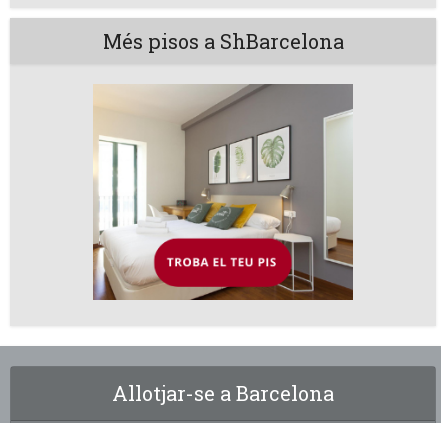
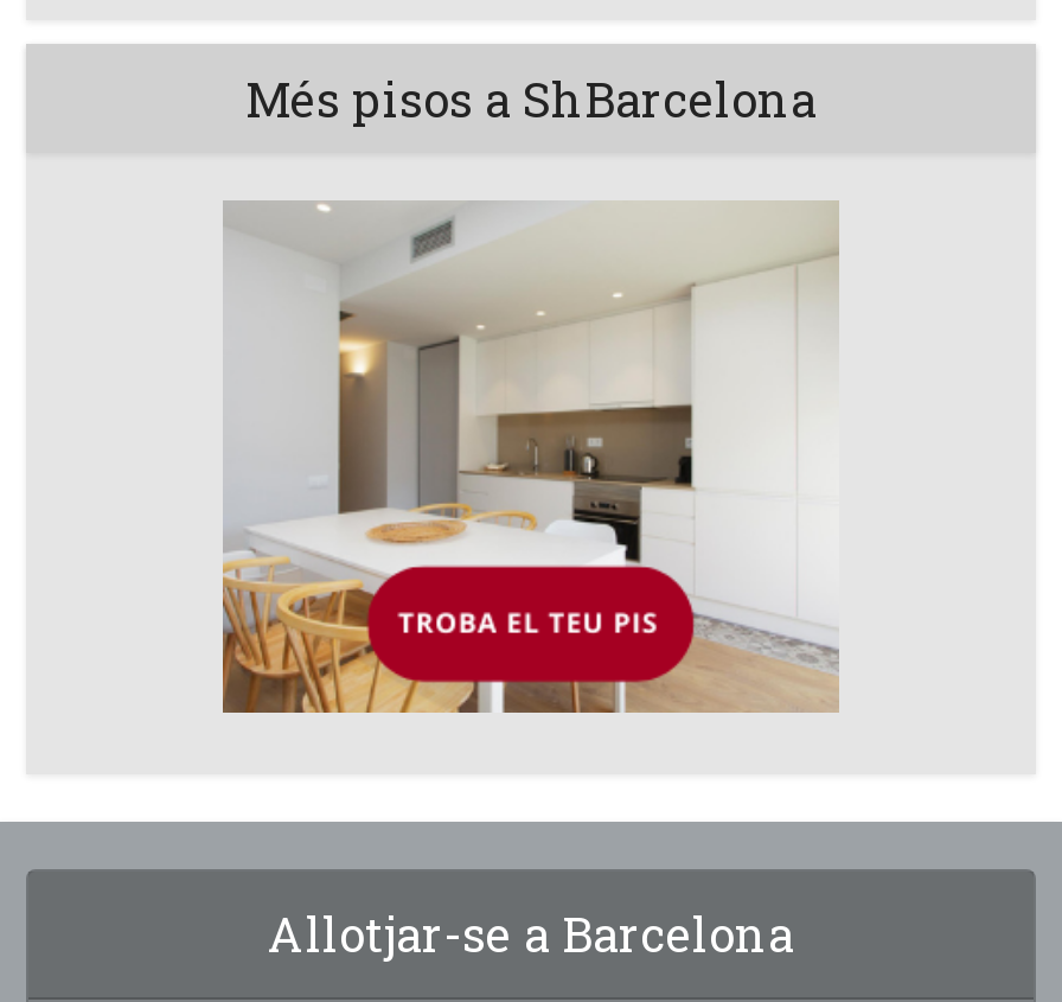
- [image]
+ [image]
